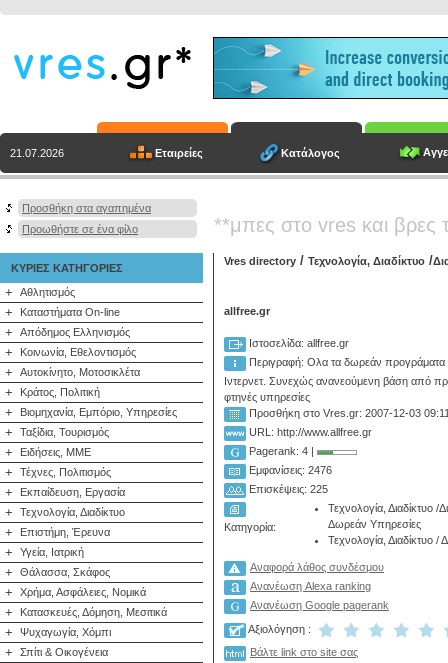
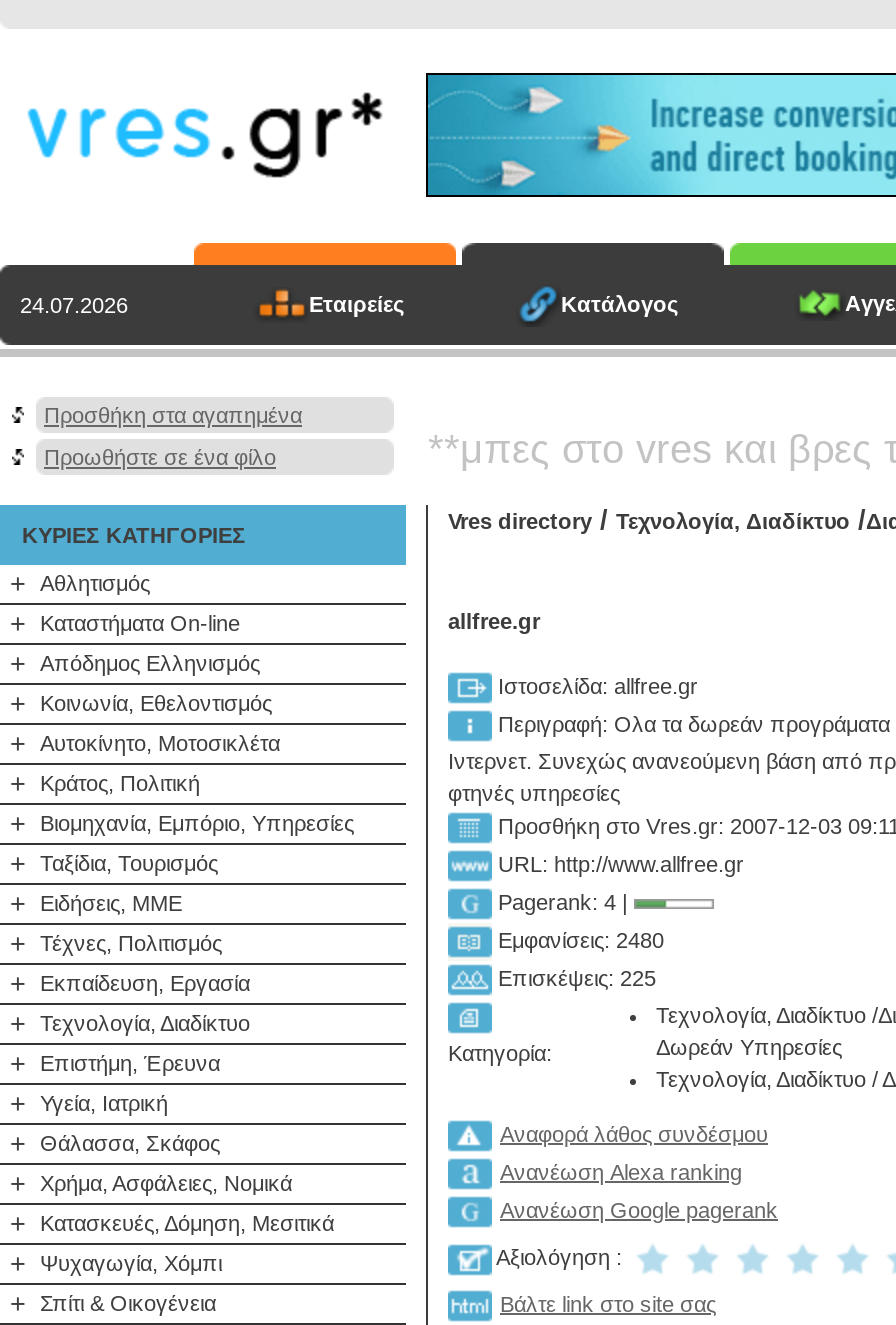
- 21.07.2026
+ 24.07.2026

- Εμφανίσεις: 2476
+ Εμφανίσεις: 2480
